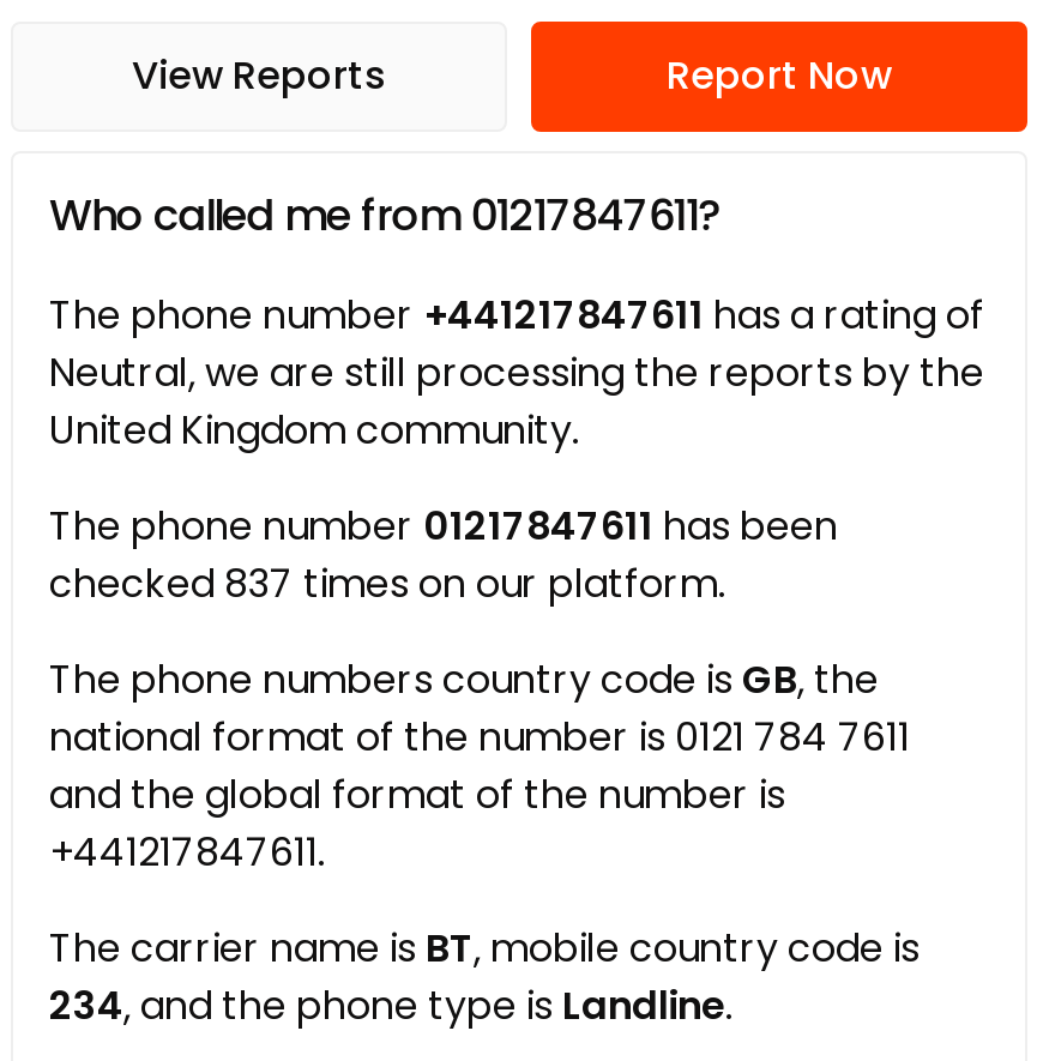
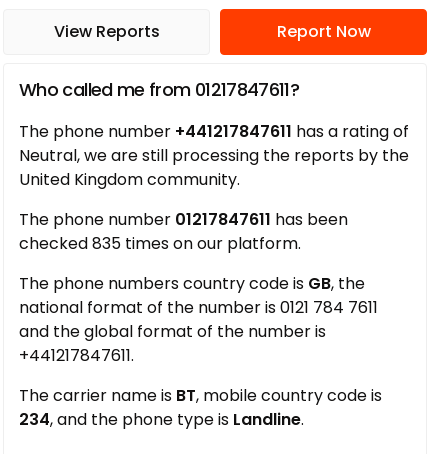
- checked 837 times on our platform.
+ checked 835 times on our platform.
